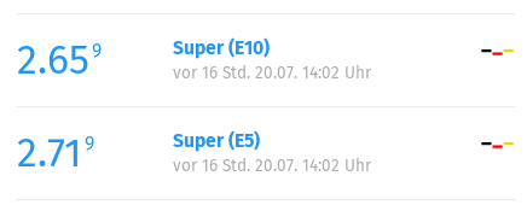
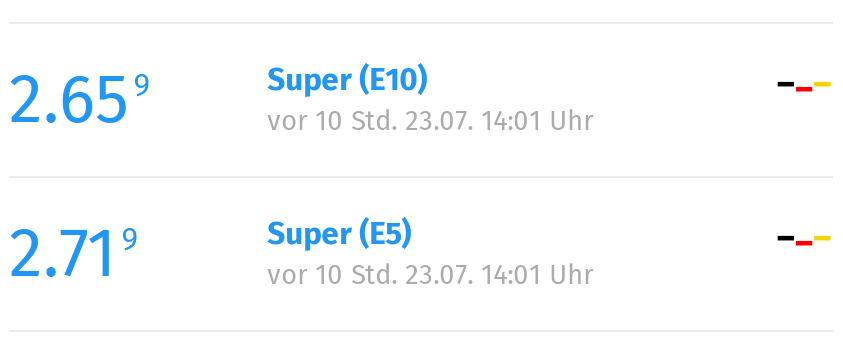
- vor 16 Std. 20.07. 14:02 Uhr
+ vor 10 Std. 23.07. 14:01 Uhr

- vor 16 Std. 20.07. 14:02 Uhr
+ vor 10 Std. 23.07. 14:01 Uhr
